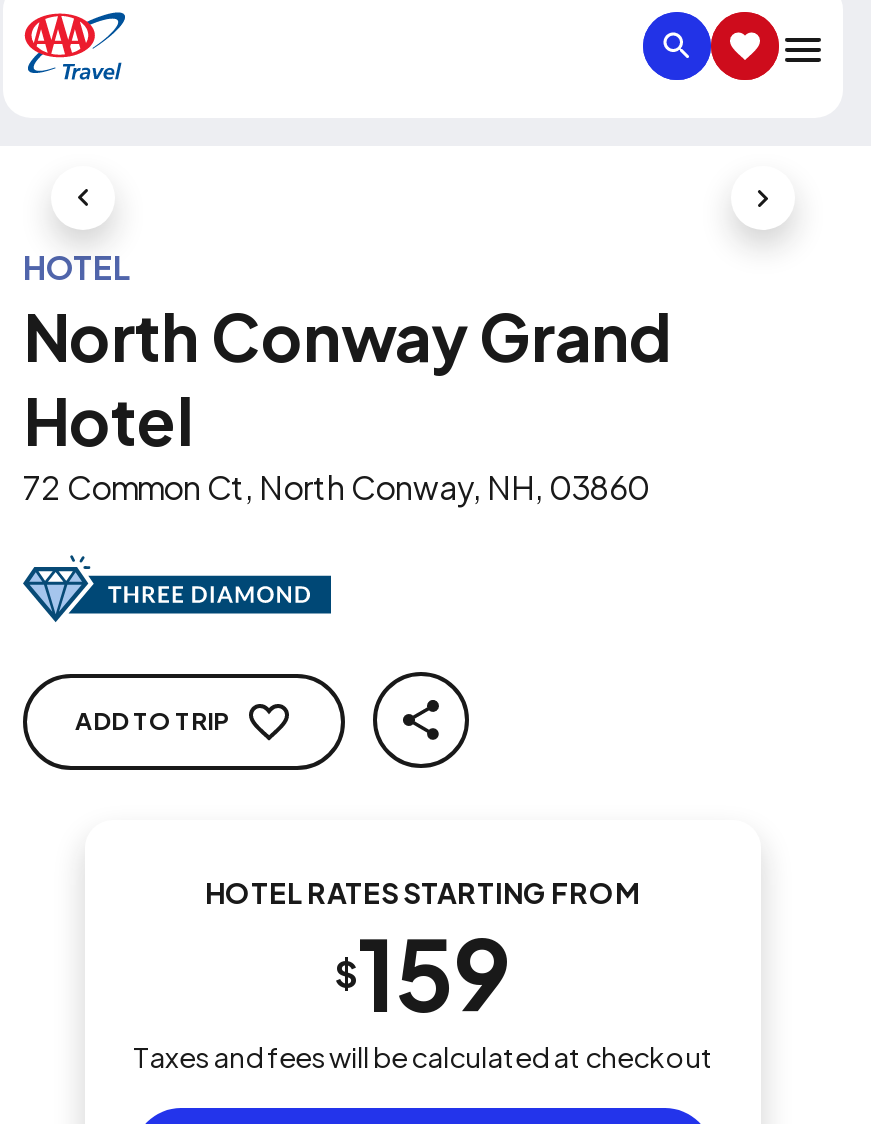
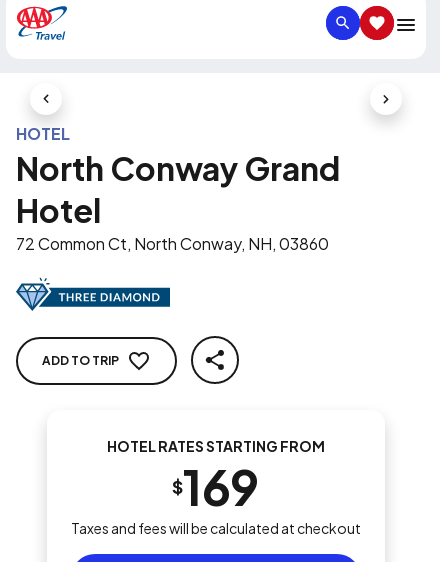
- $159
+ $169
